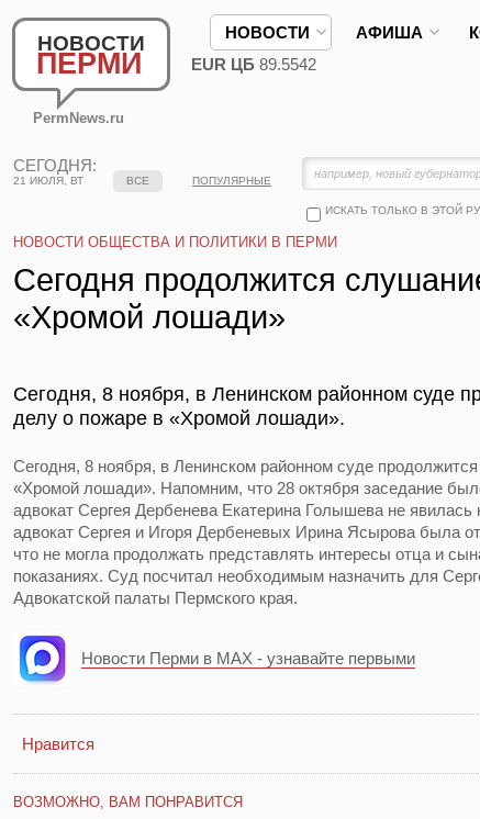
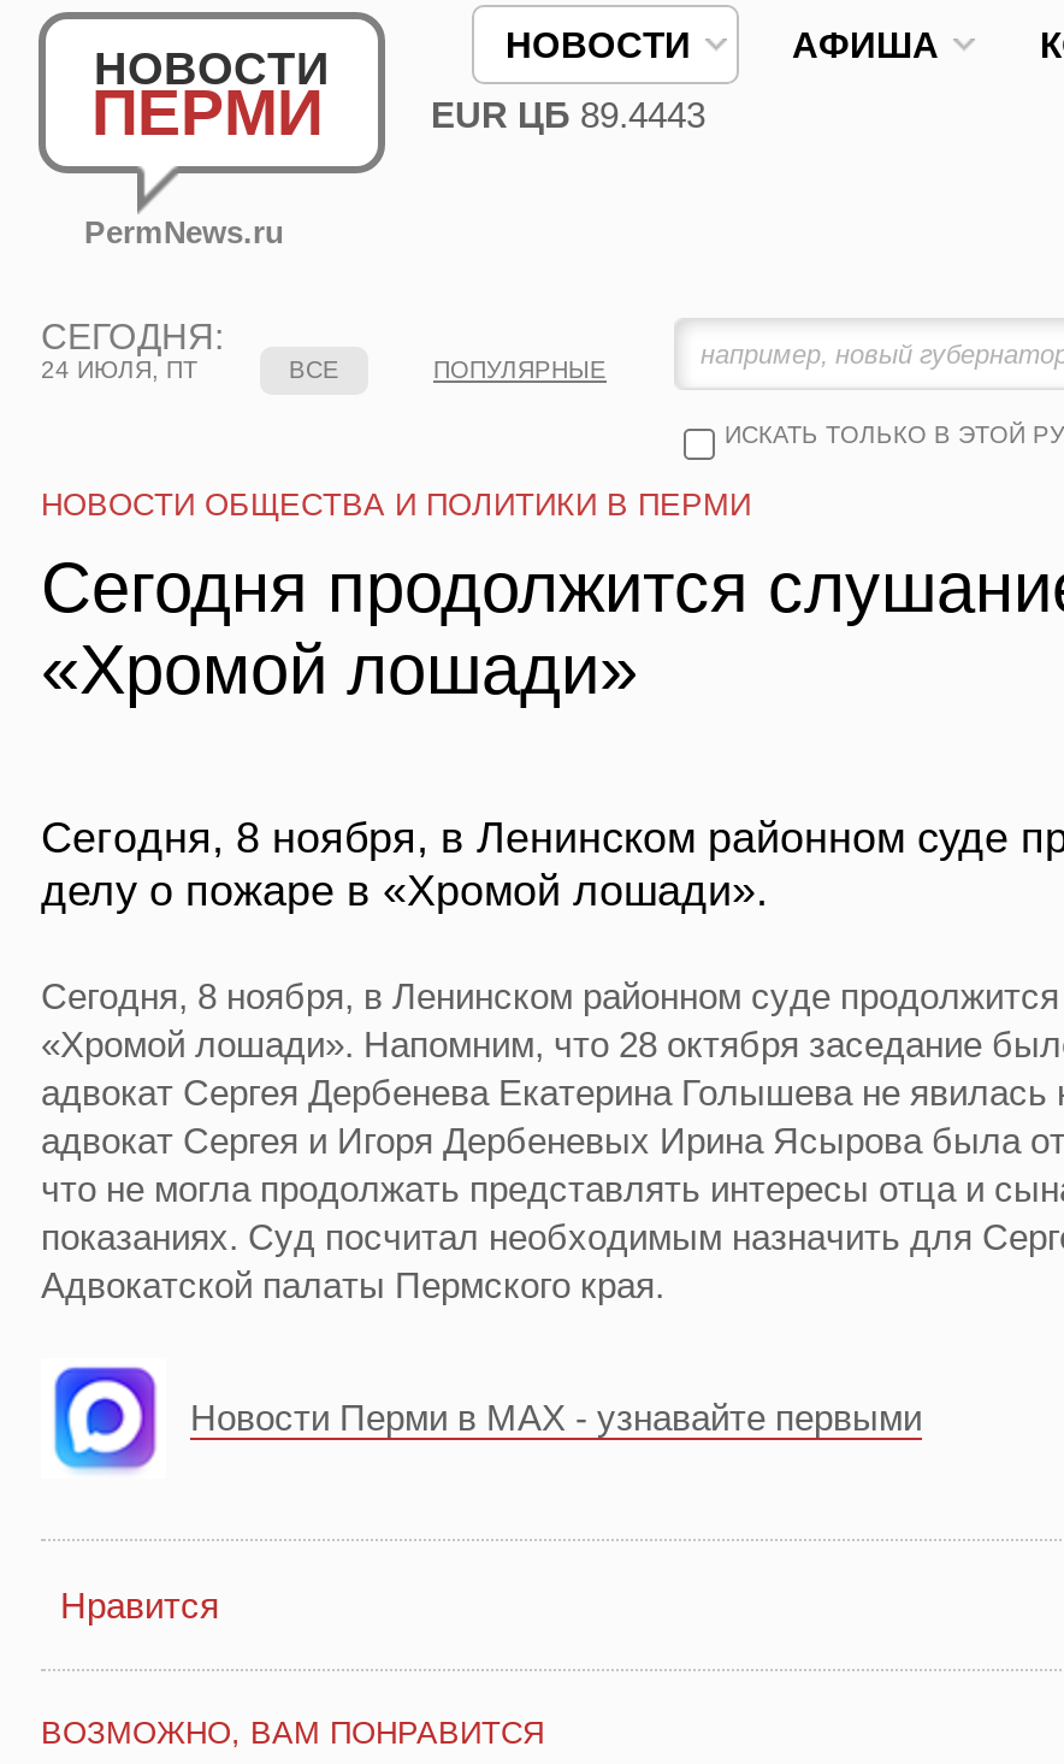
- EUR ЦБ 89.5542
+ EUR ЦБ 89.4443

- 21 ИЮЛЯ, ВТ
+ 24 ИЮЛЯ, ПТ
